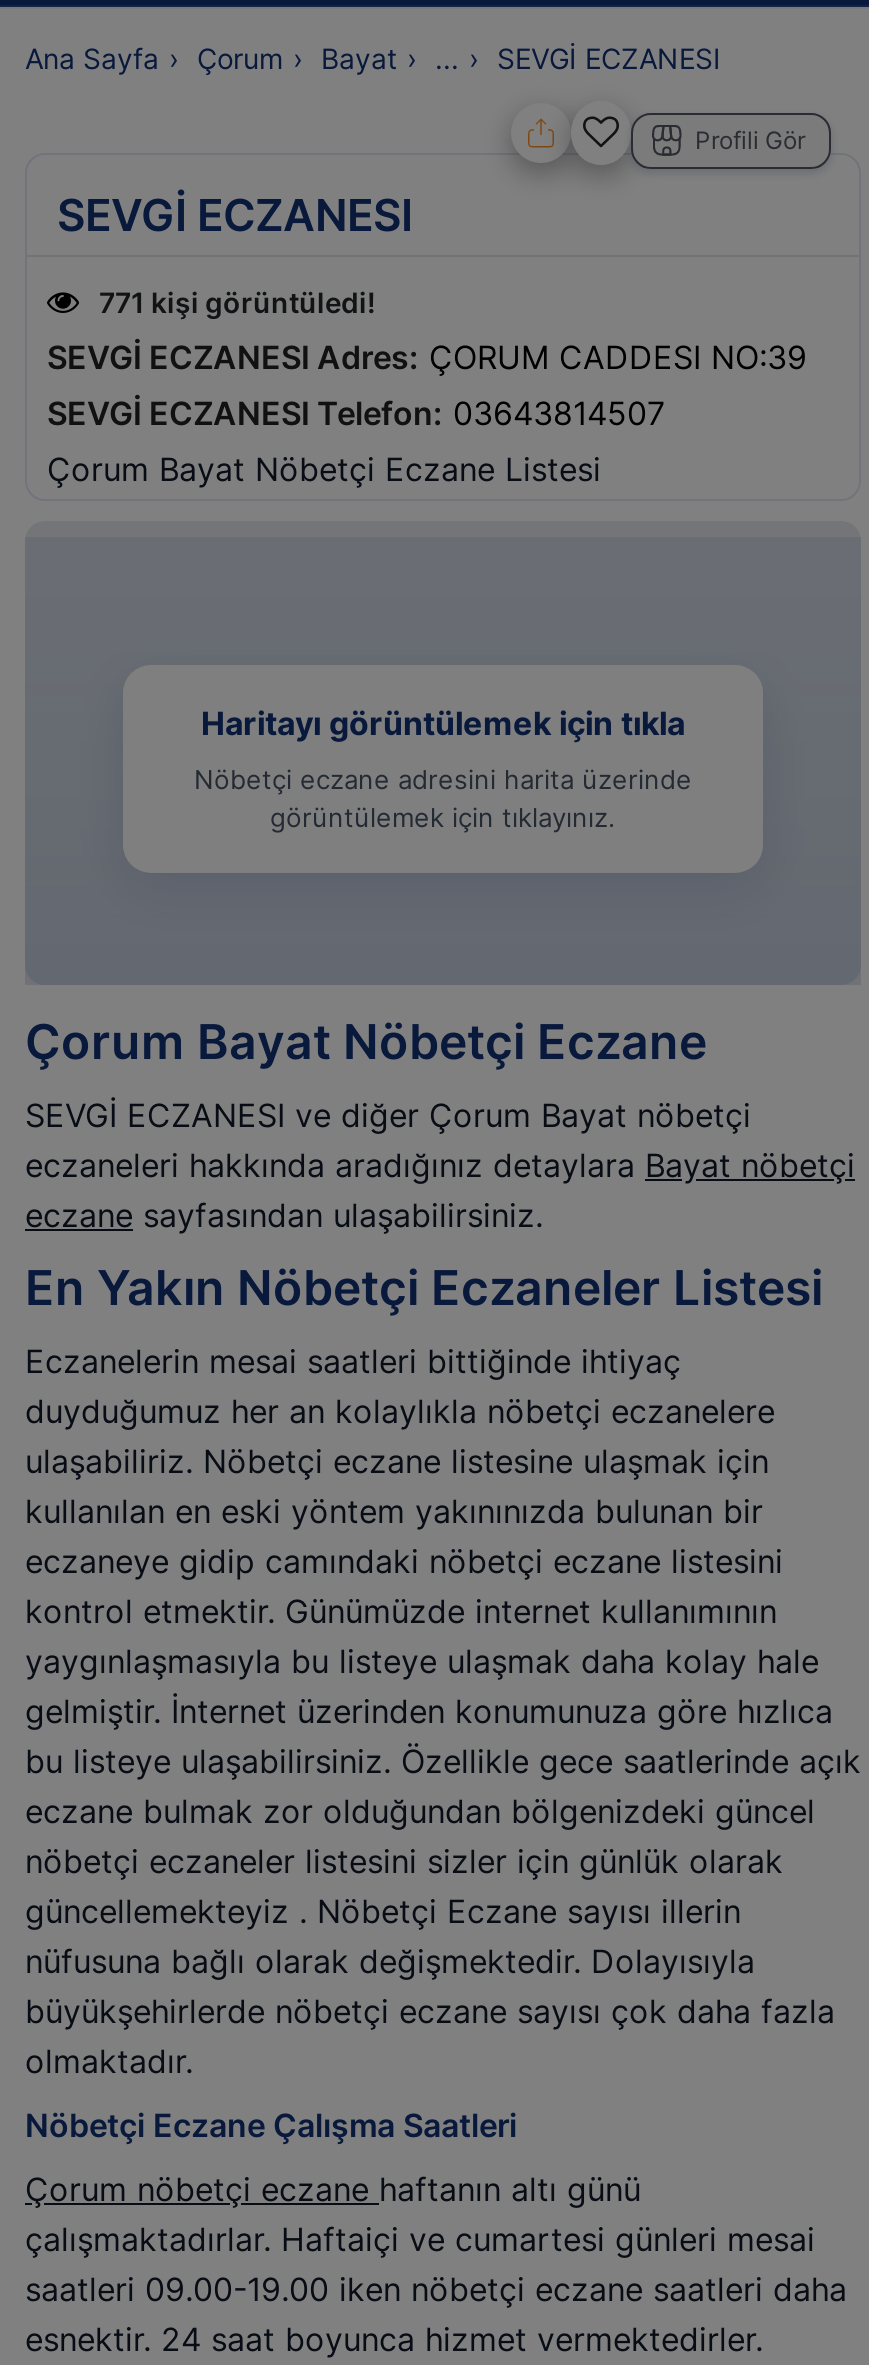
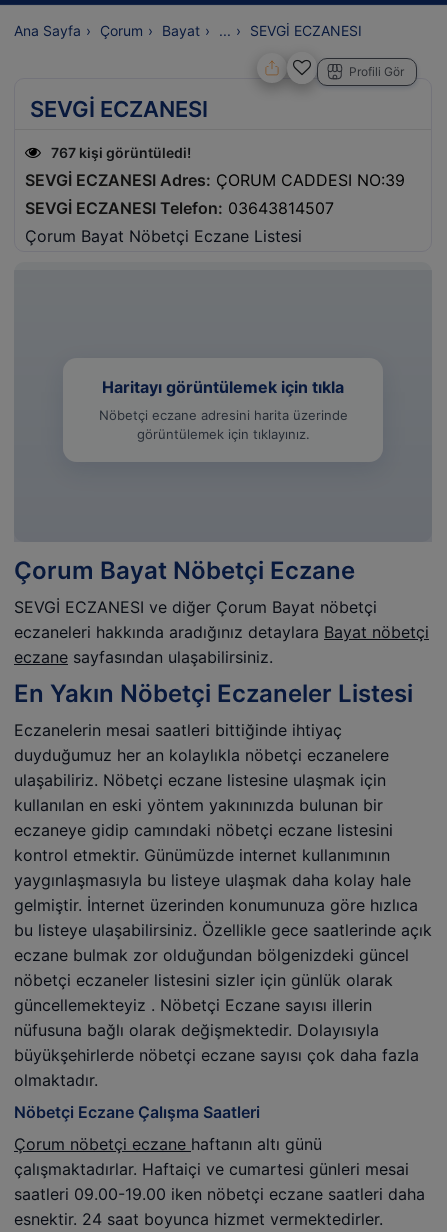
- 771 kişi görüntüledi!
+ 767 kişi görüntüledi!
